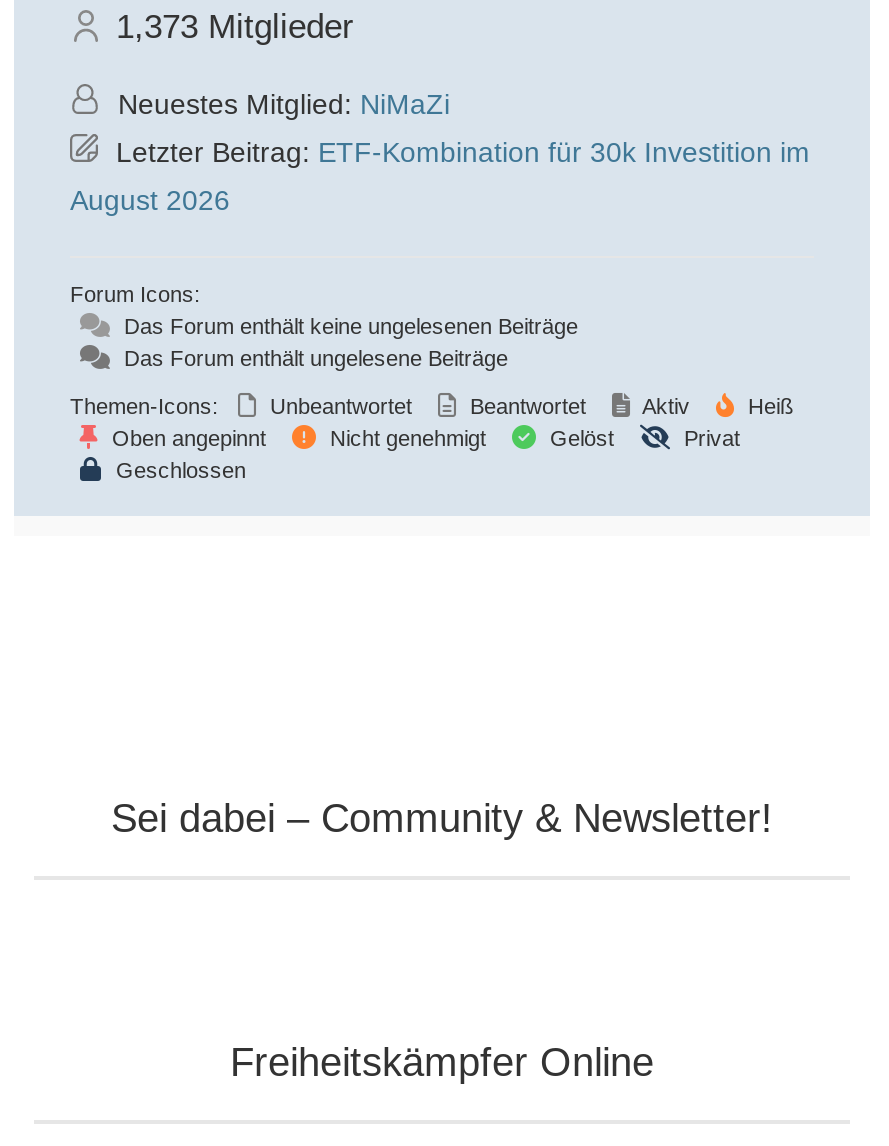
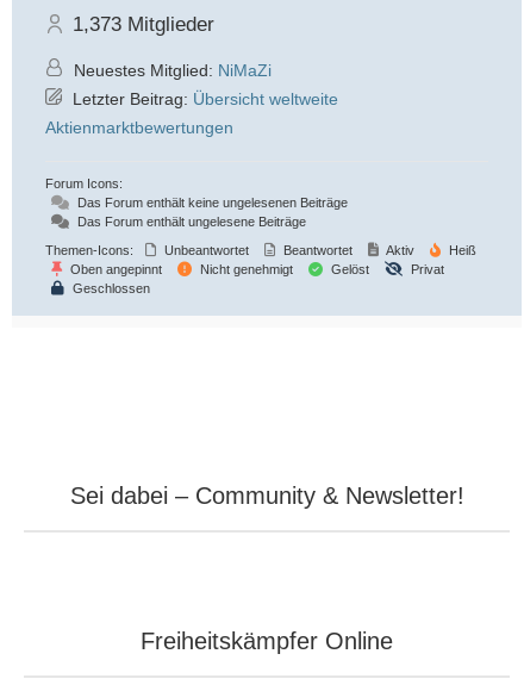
- Letzter Beitrag: ETF-Kombination für 30k Investition im
+ Letzter Beitrag: Übersicht weltweite

- August 2026
+ Aktienmarktbewertungen
